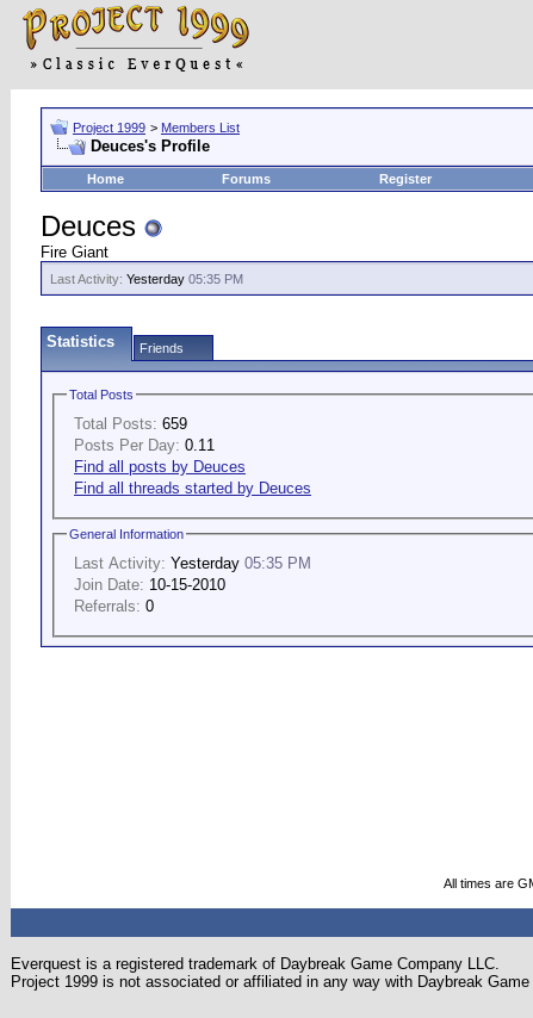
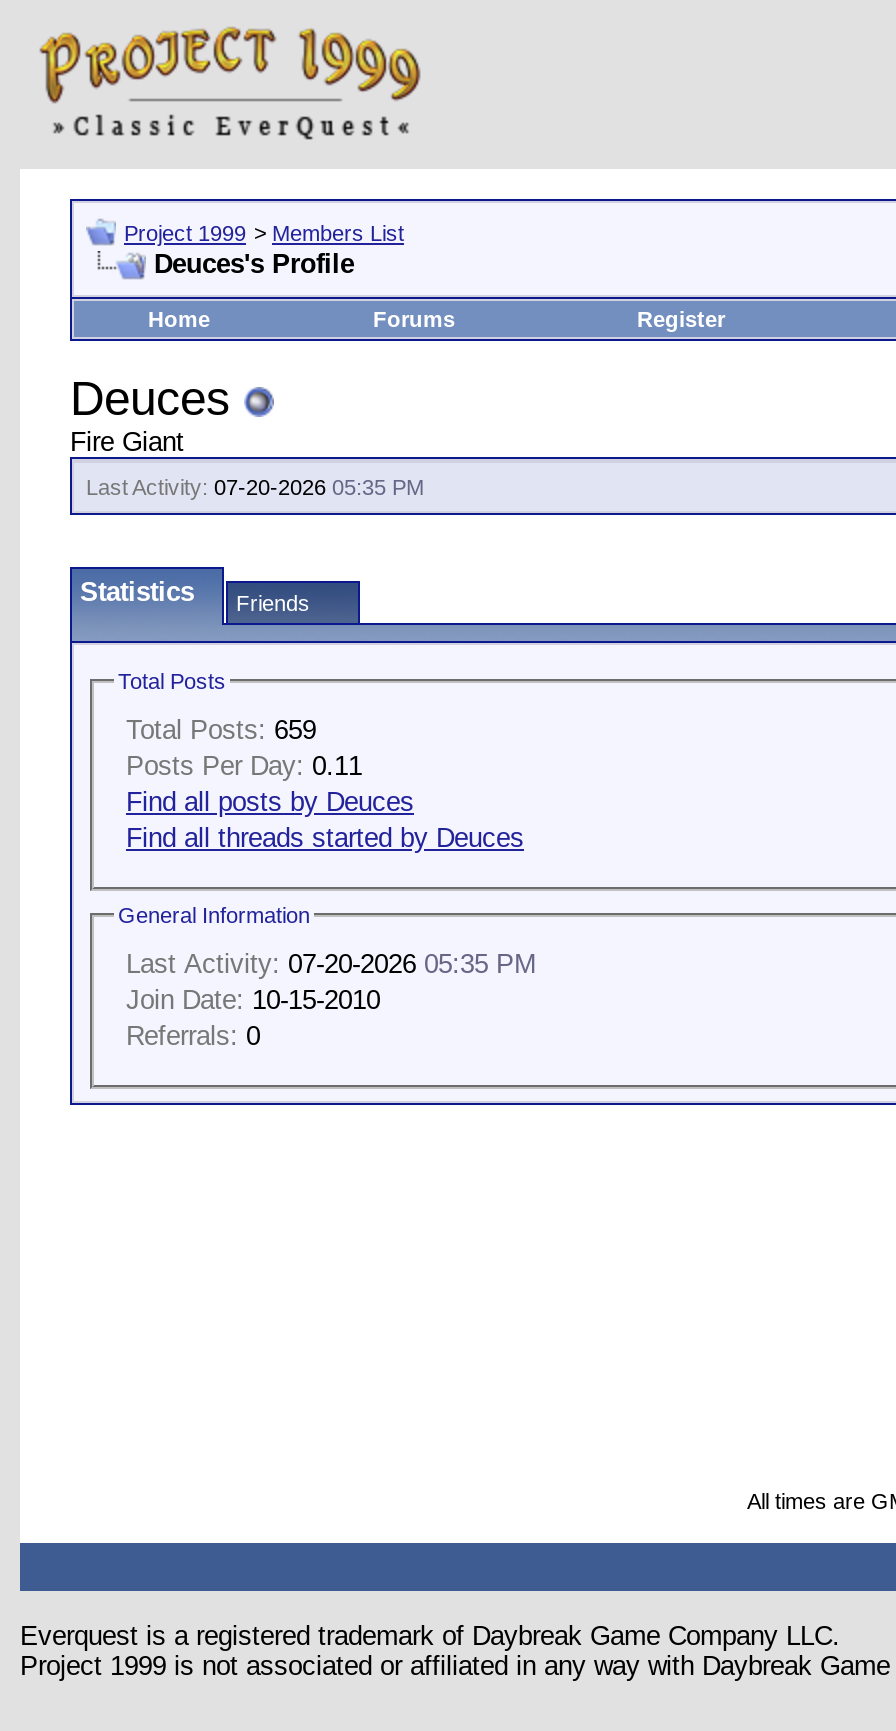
- Last Activity: Yesterday 05:35 PM
+ Last Activity: 07-20-2026 05:35 PM

- Last Activity: Yesterday 05:35 PM
+ Last Activity: 07-20-2026 05:35 PM
